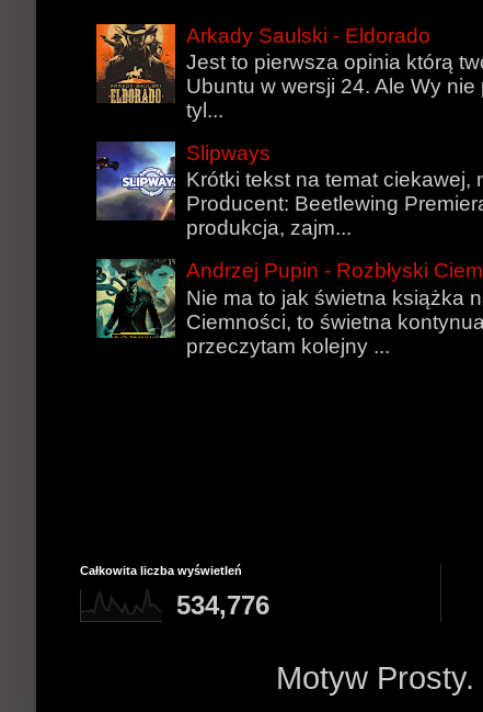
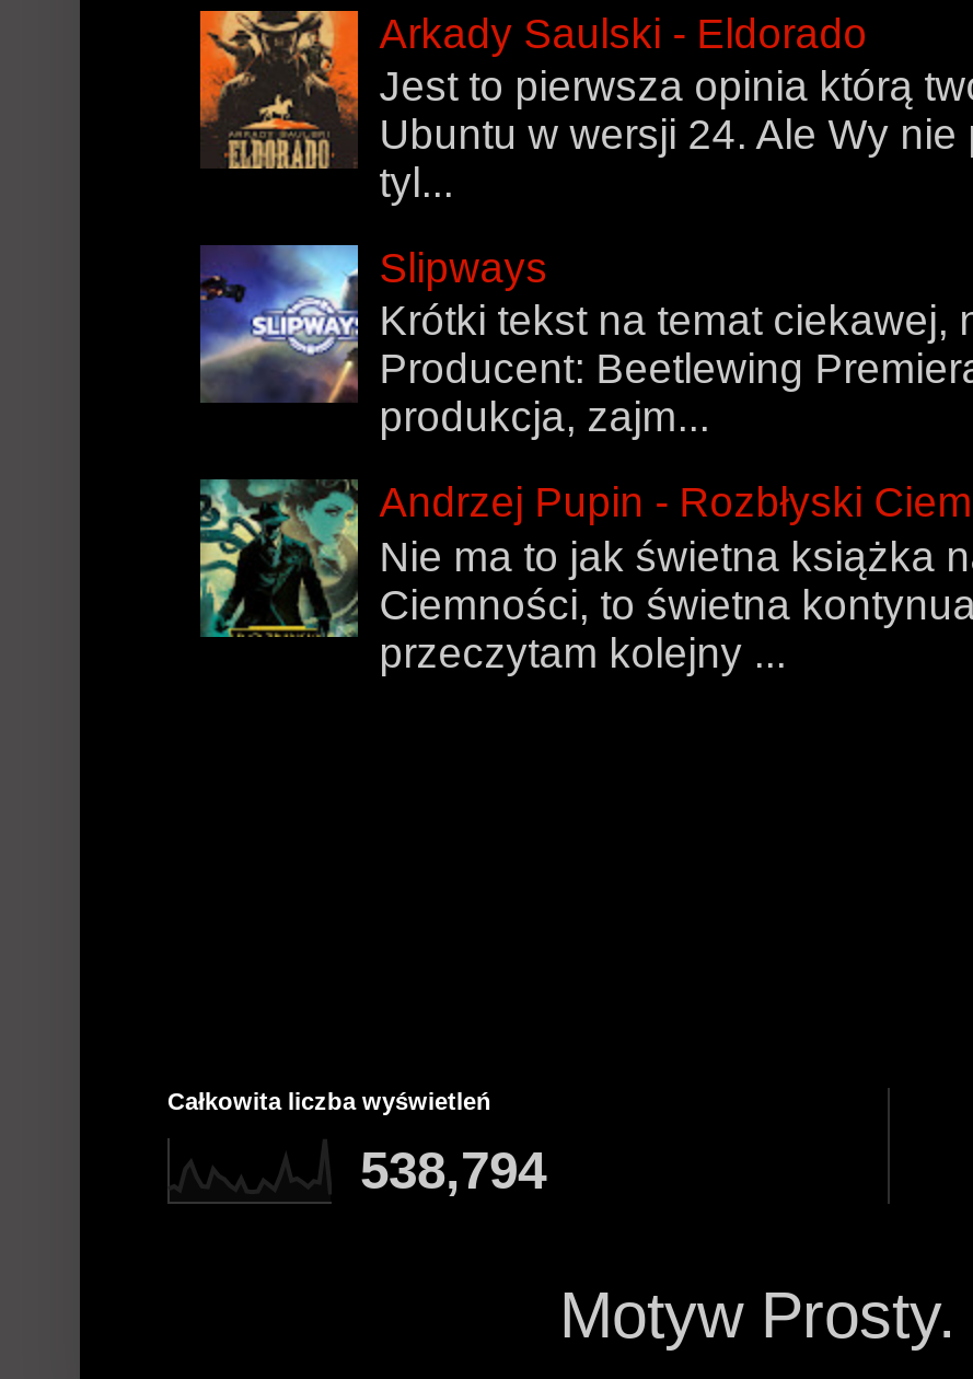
- 534,776
+ 538,794
